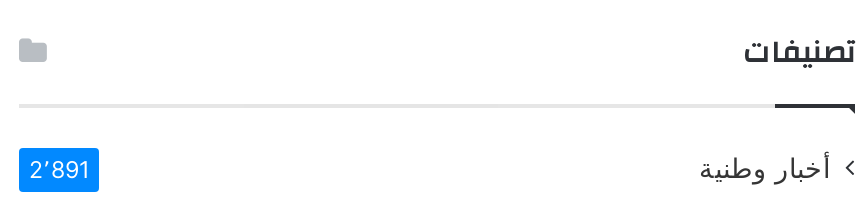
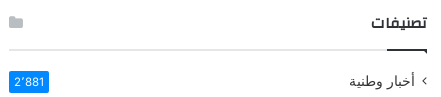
- 2٬891
+ 2٬881
